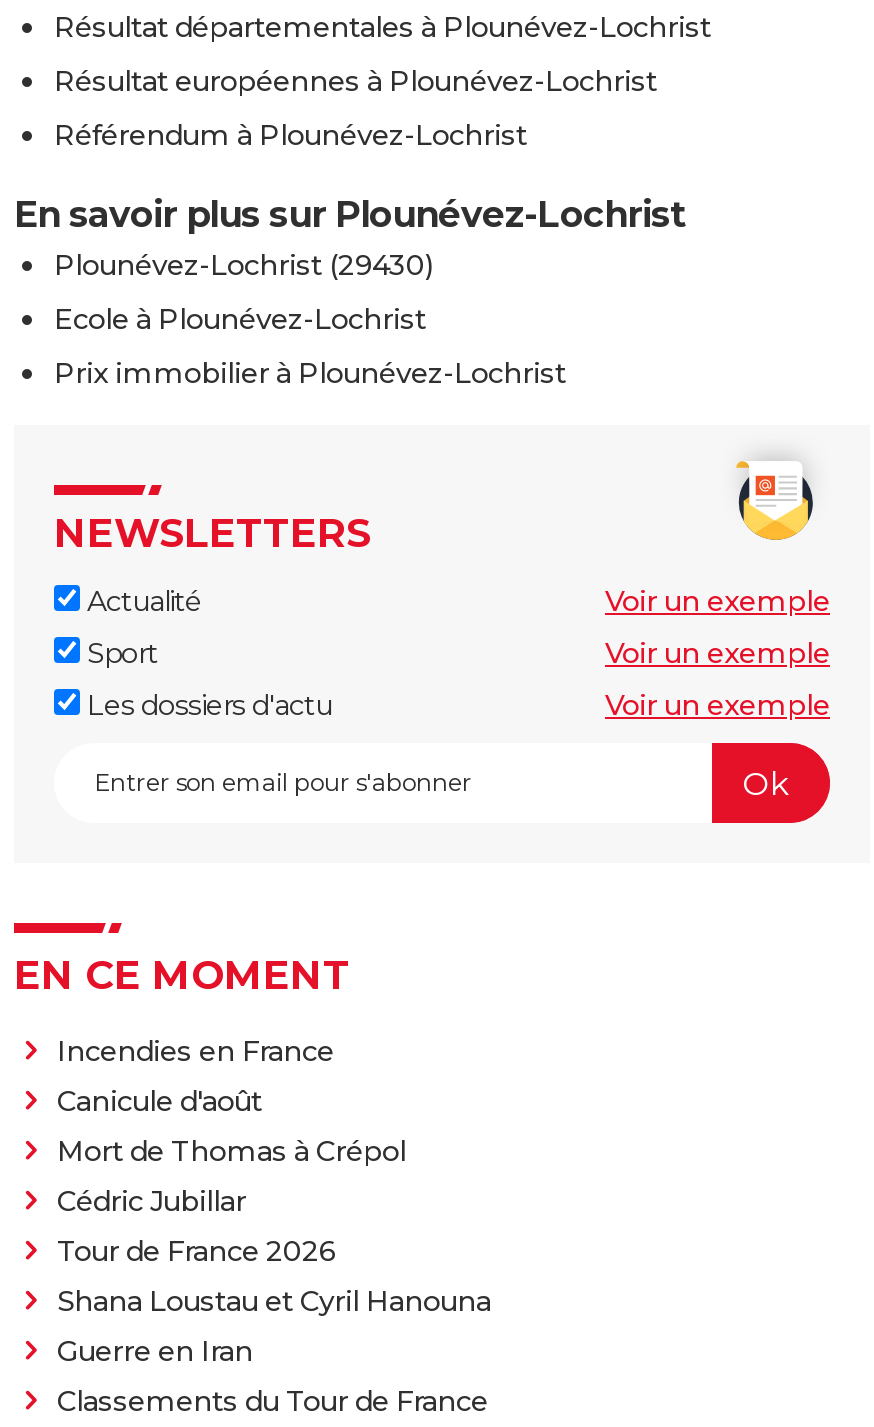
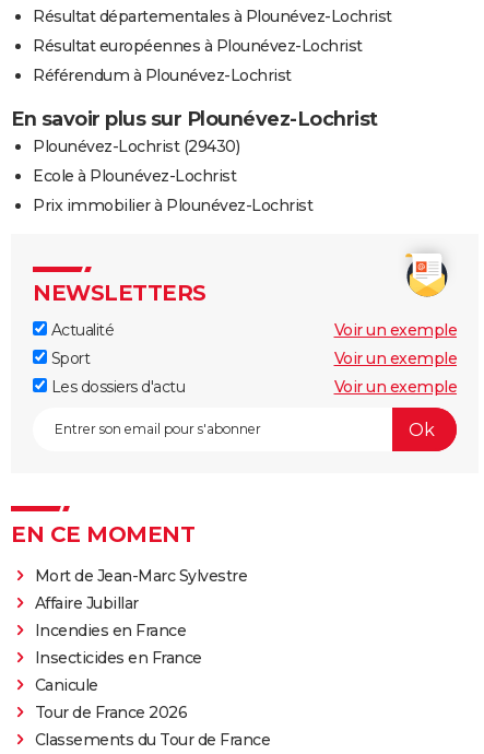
+ Mort de Jean-Marc Sylvestre
+ Affaire Jubillar

moved down: Incendies en France

- Canicule d'août
- Mort de Thomas à Crépol
- Cédric Jubillar
+ Insecticides en France
+ Canicule

moved down: Tour de France 2026

- Shana Loustau et Cyril Hanouna
- Guerre en Iran
